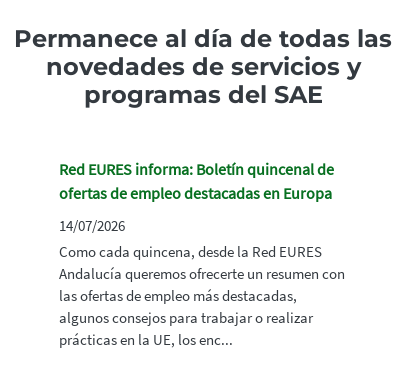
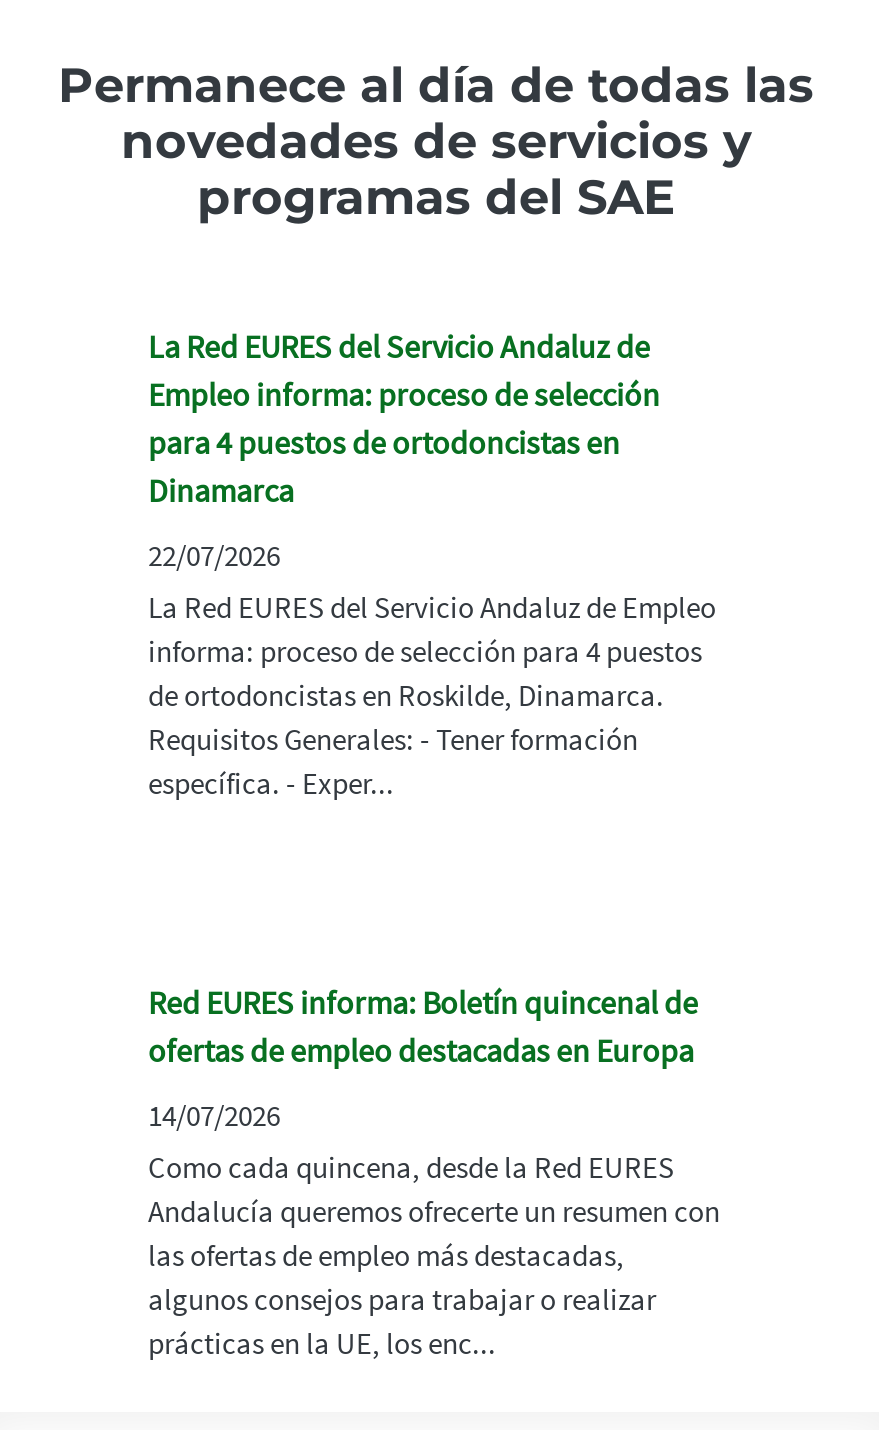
+ La Red EURES del Servicio Andaluz de
+ Empleo informa: proceso de selección
+ para 4 puestos de ortodoncistas en
+ Dinamarca
+ 22/07/2026
+ La Red EURES del Servicio Andaluz de Empleo
+ informa: proceso de selección para 4 puestos
+ de ortodoncistas en Roskilde, Dinamarca.
+ Requisitos Generales: - Tener formación
+ específica. - Exper...
